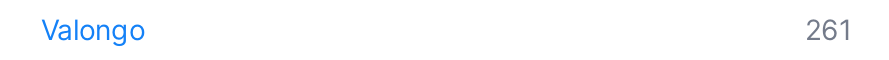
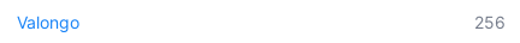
- 261
+ 256
